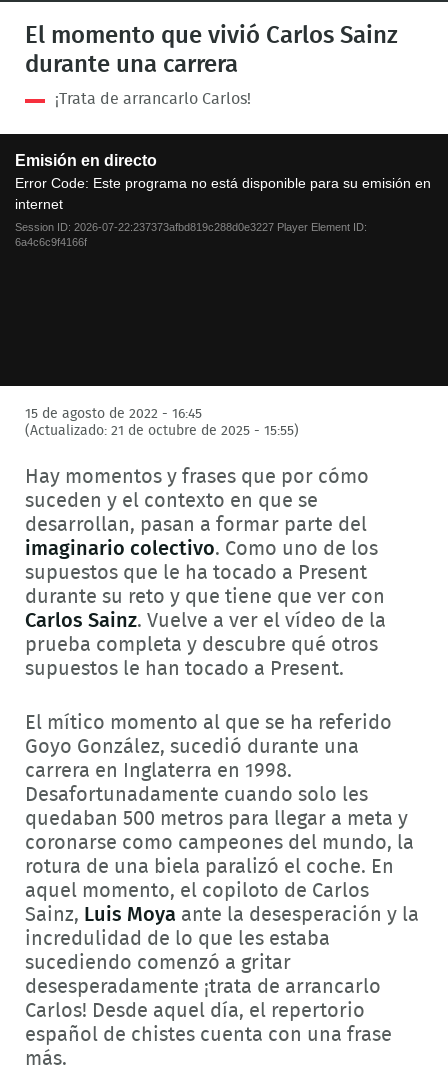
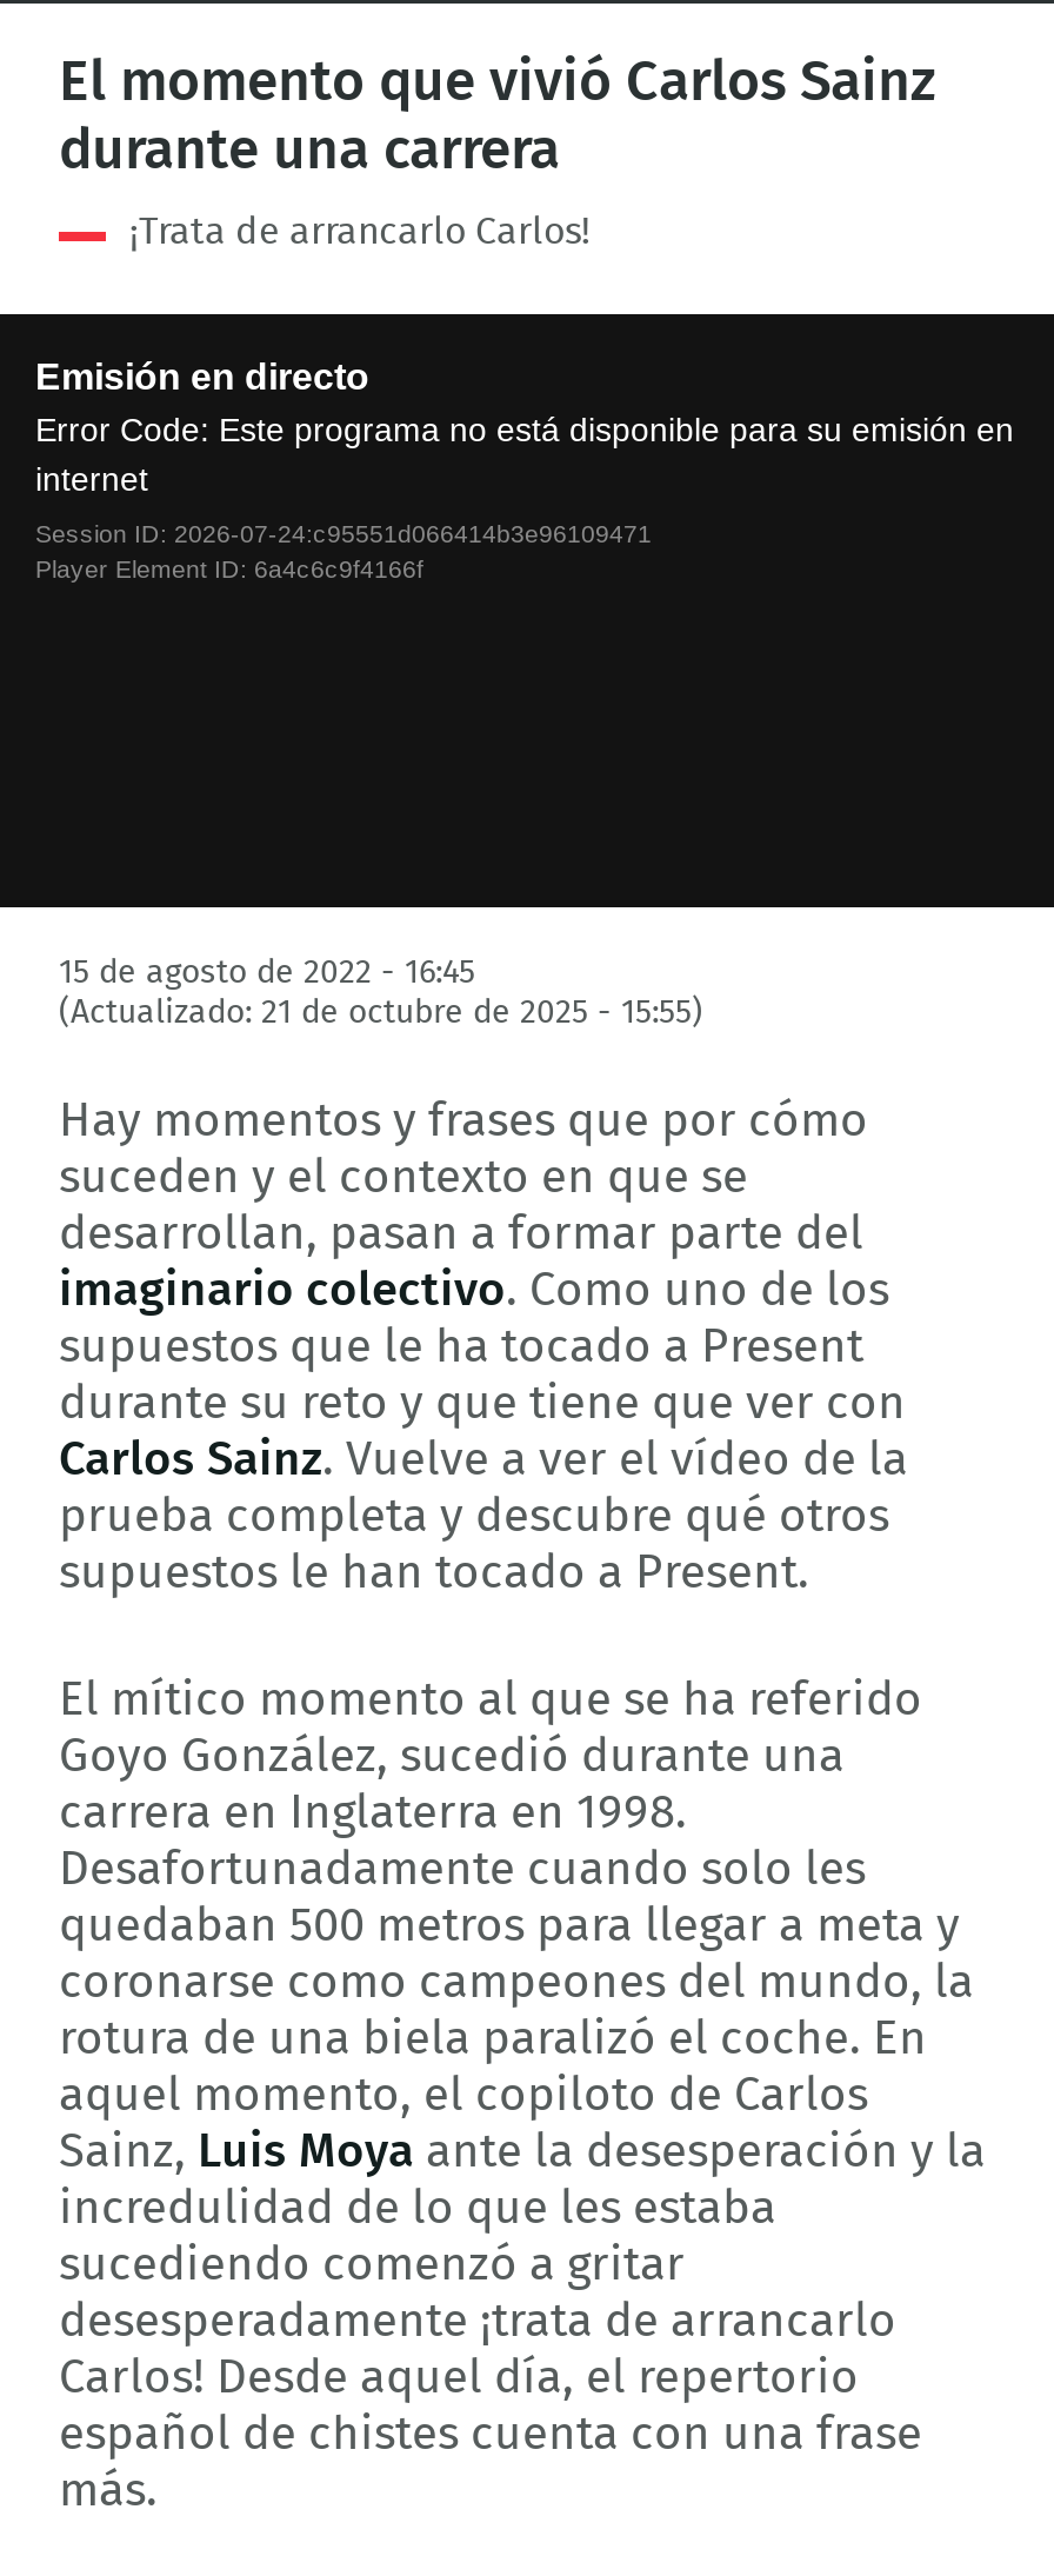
- Session ID: 2026-07-22:237373afbd819c288d0e3227 Player Element ID:
- 6a4c6c9f4166f
+ Session ID: 2026-07-24:c95551d066414b3e96109471
+ Player Element ID: 6a4c6c9f4166f
